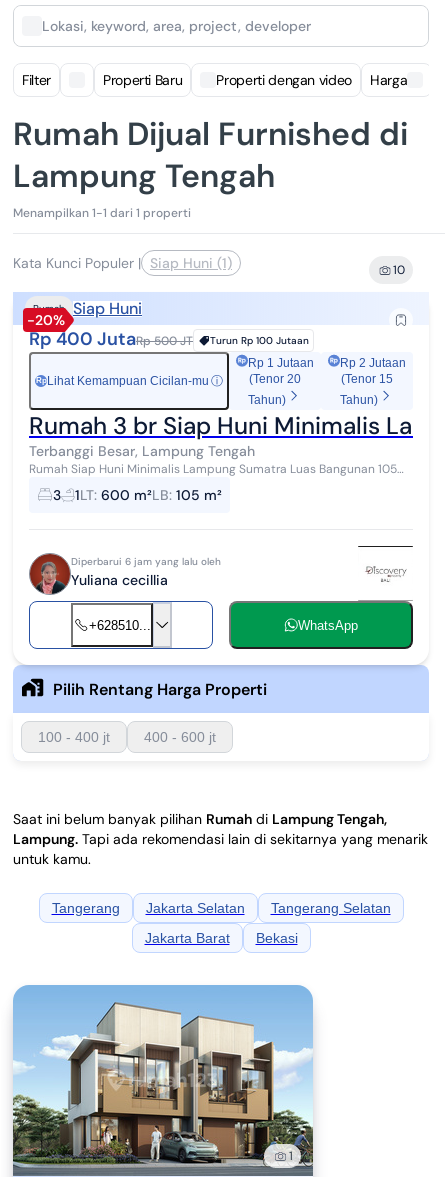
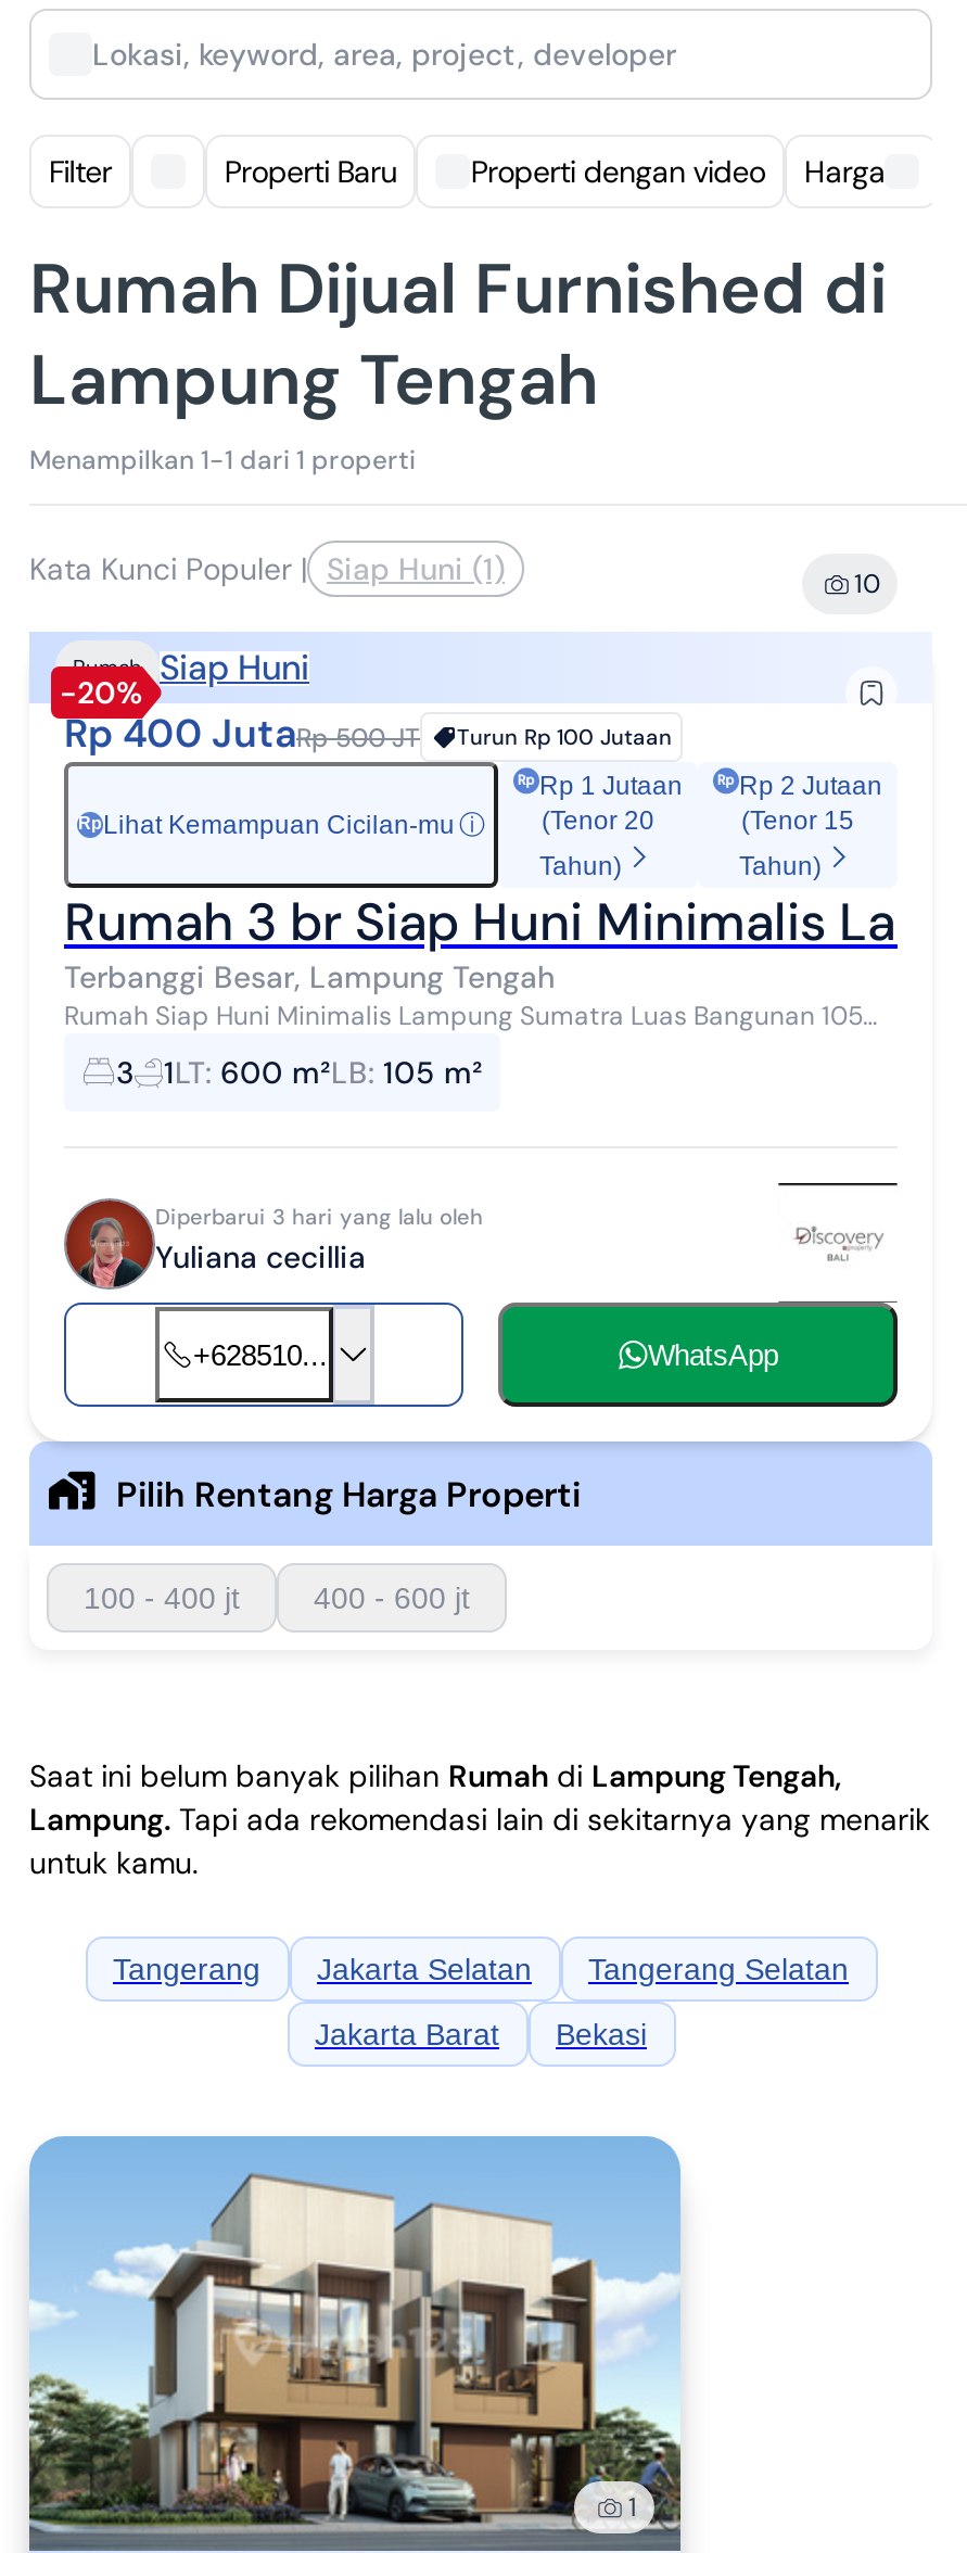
- Diperbarui 6 jam yang lalu oleh
+ Diperbarui 3 hari yang lalu oleh
